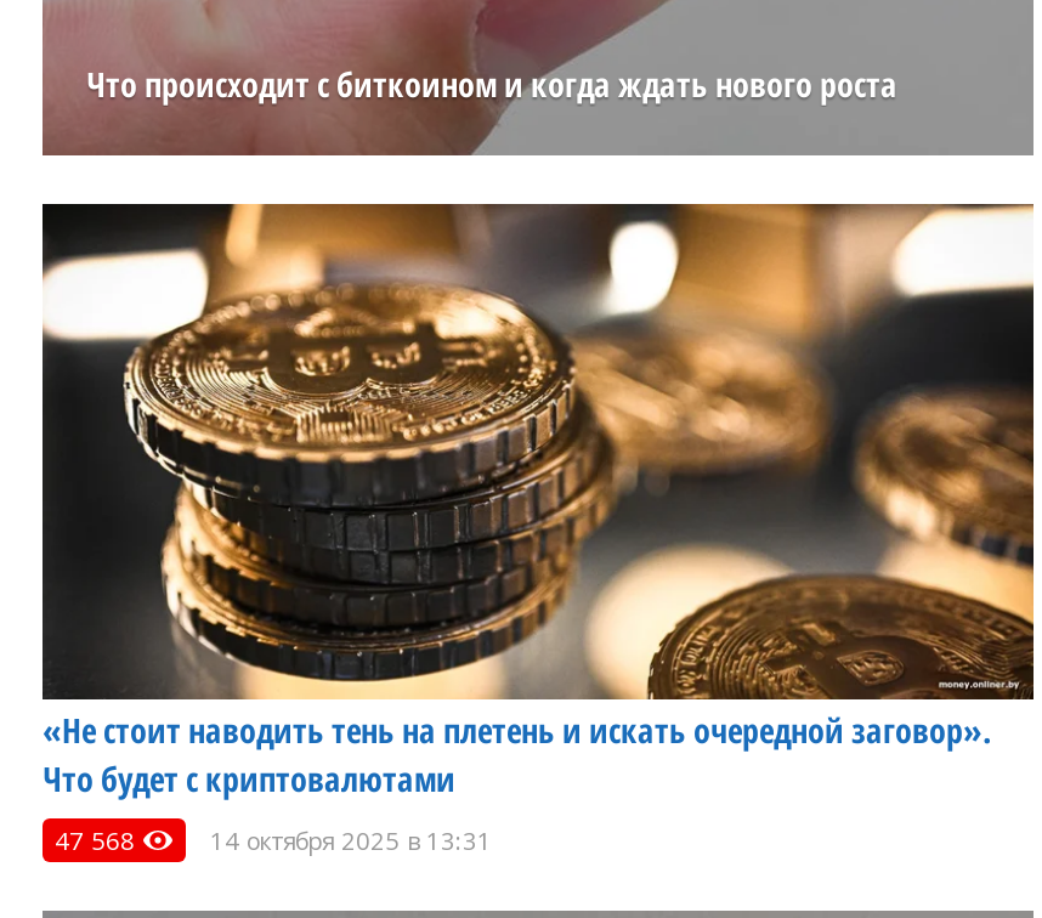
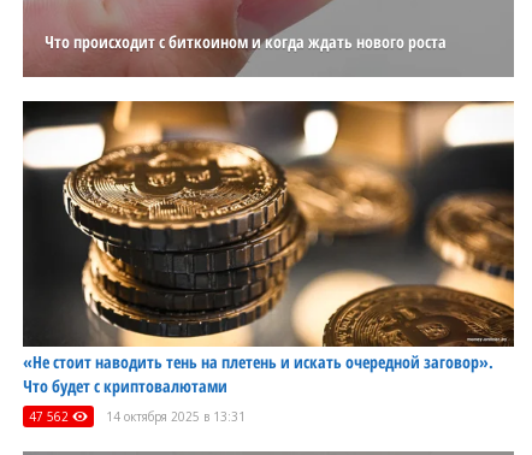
- 47 568 14 октября 2025 в 13:31
+ 47 562 14 октября 2025 в 13:31
